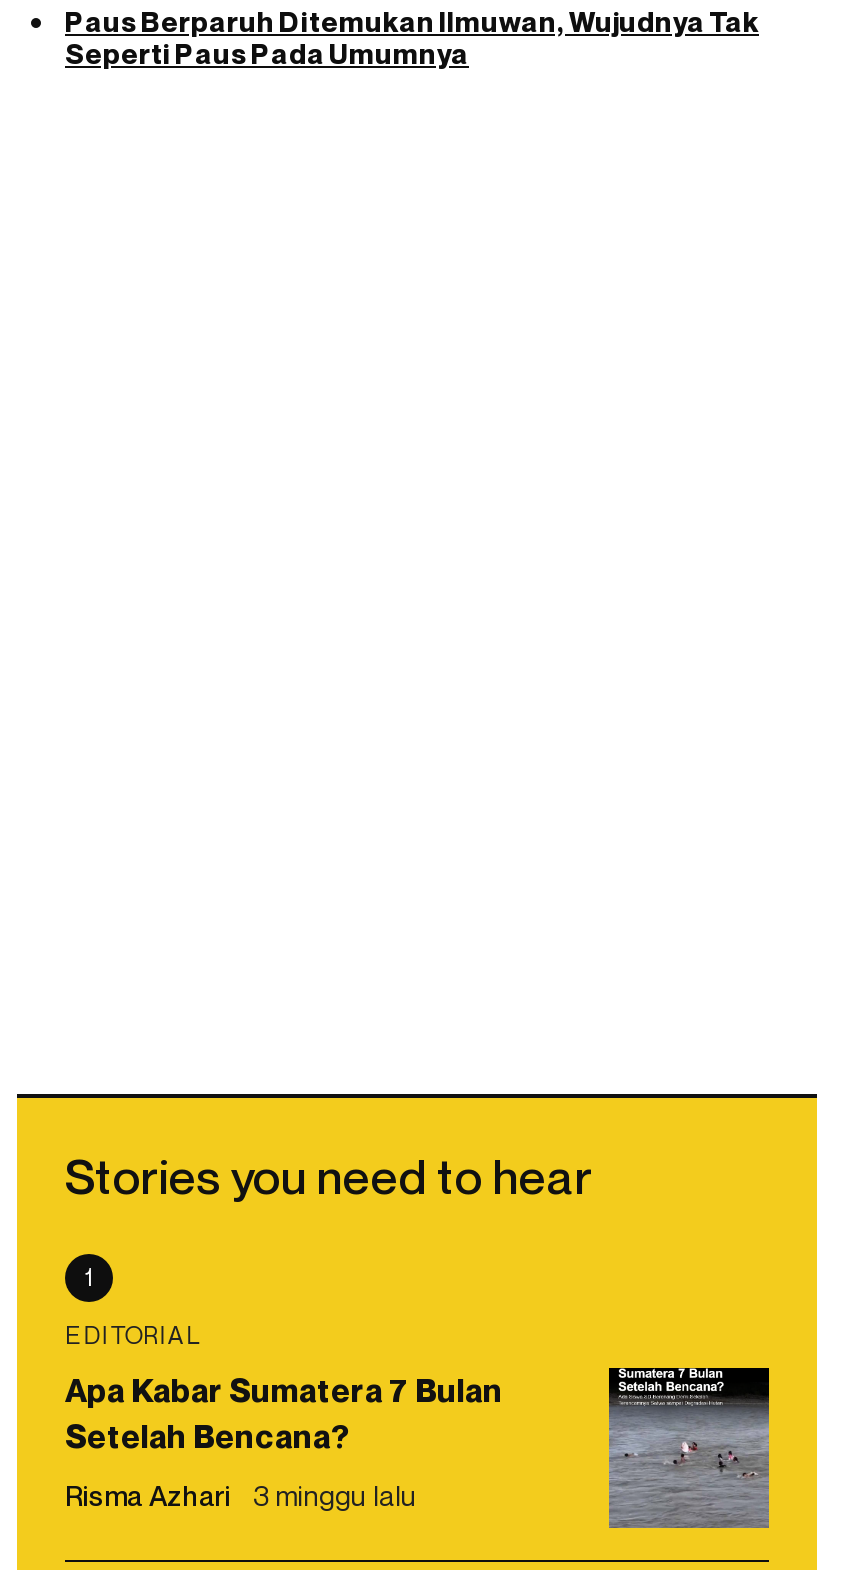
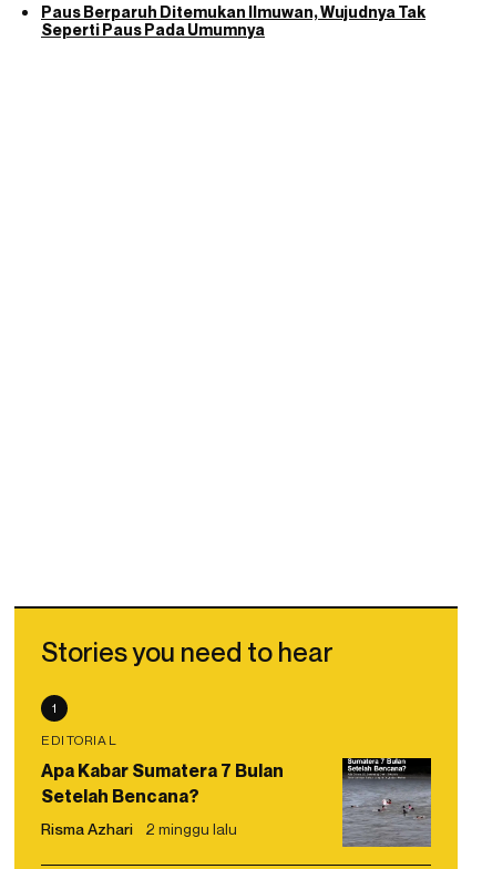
- Risma Azhari 3 minggu lalu
+ Risma Azhari 2 minggu lalu
